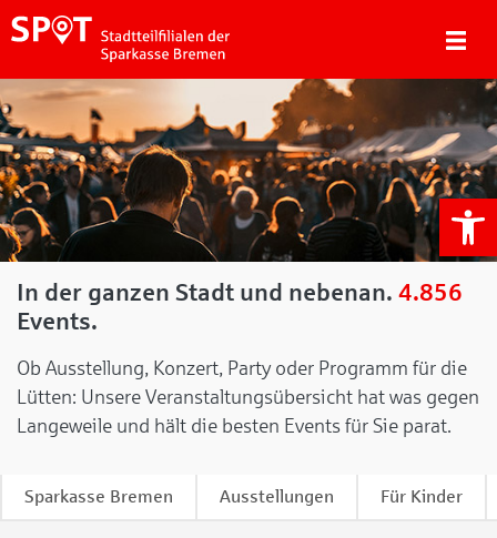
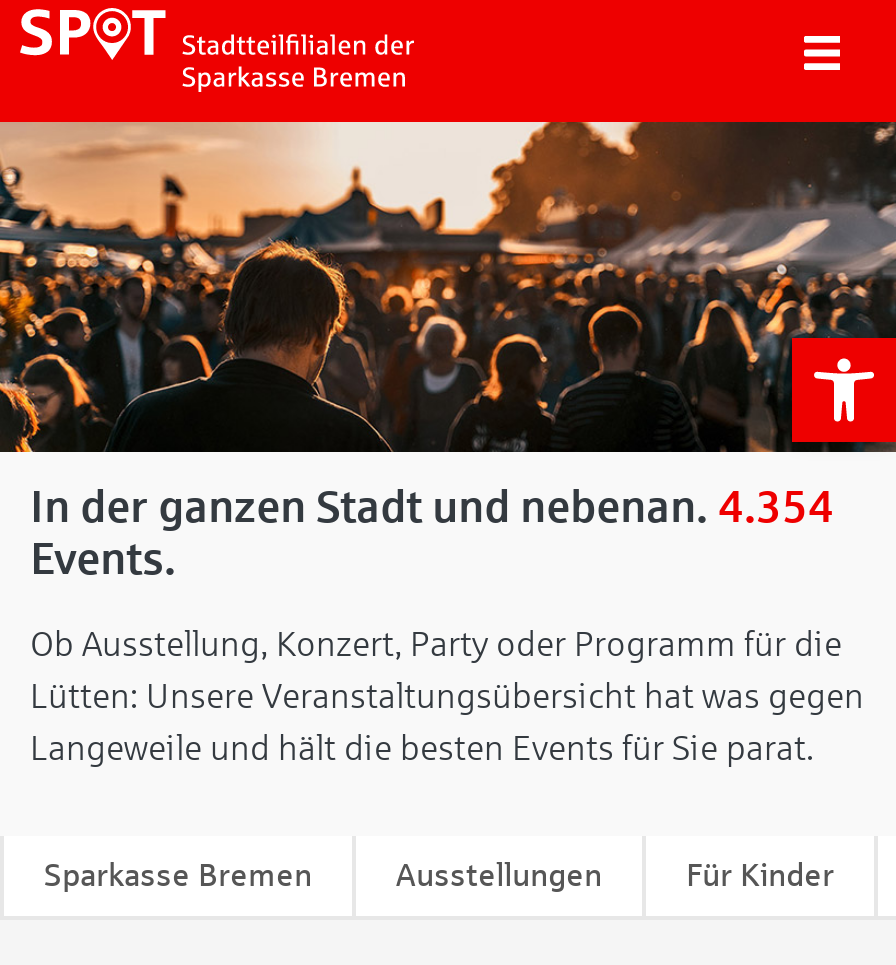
- In der ganzen Stadt und nebenan. 4.856
+ In der ganzen Stadt und nebenan. 4.354
